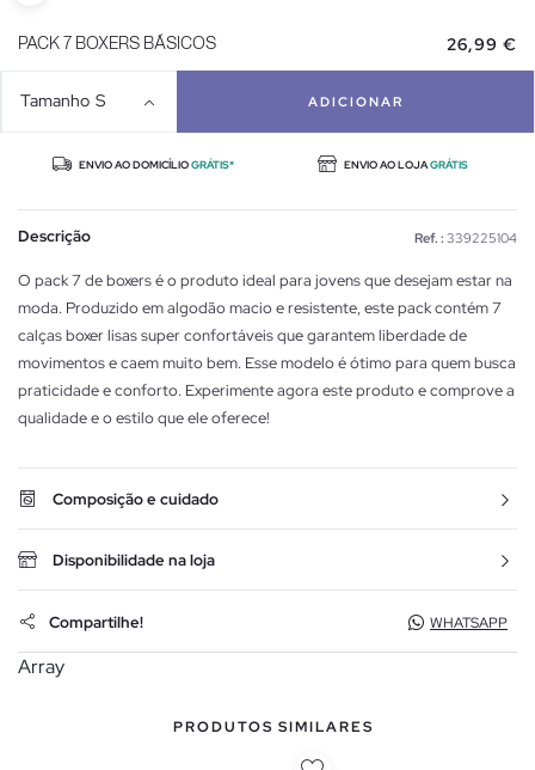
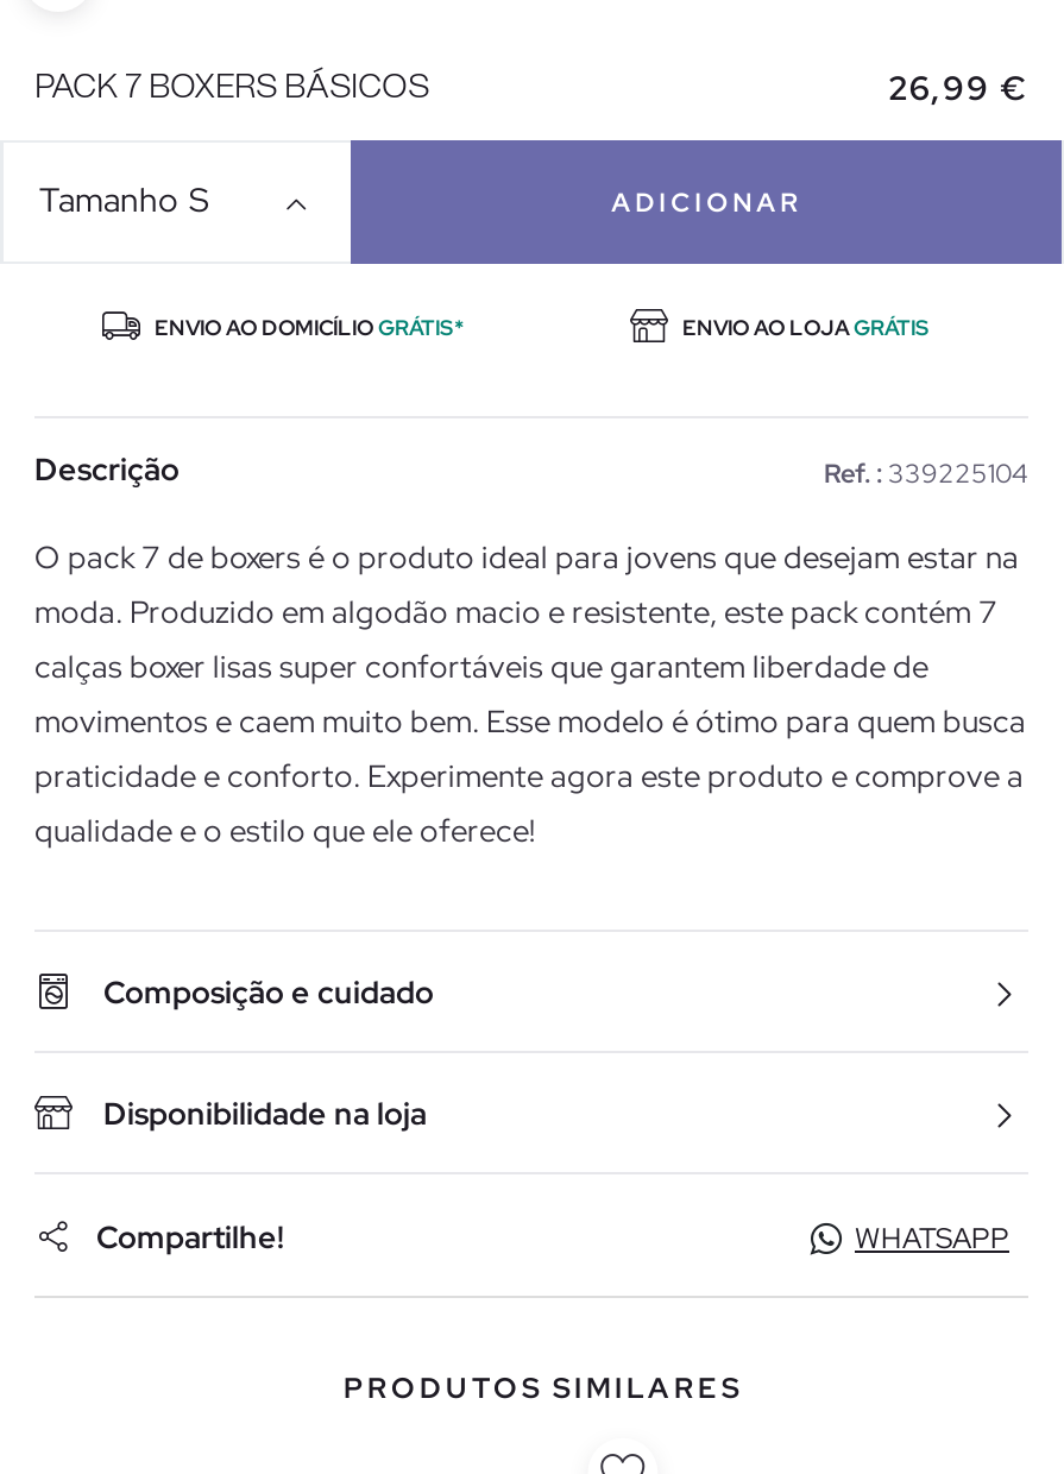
- Array
